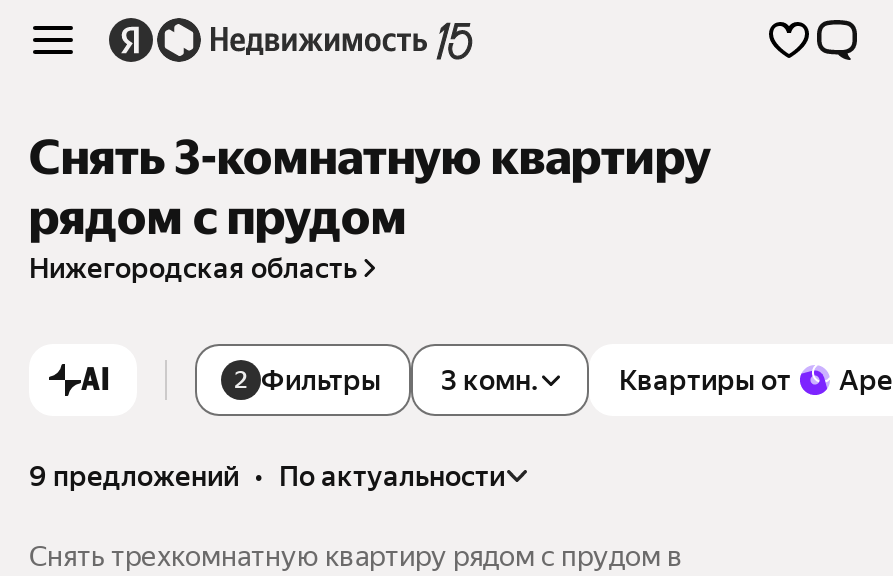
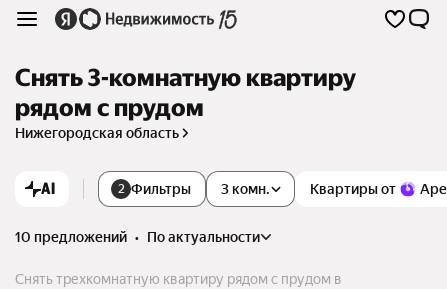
- 9 предложений • по актуальности
+ 10 предложений • по актуальности
